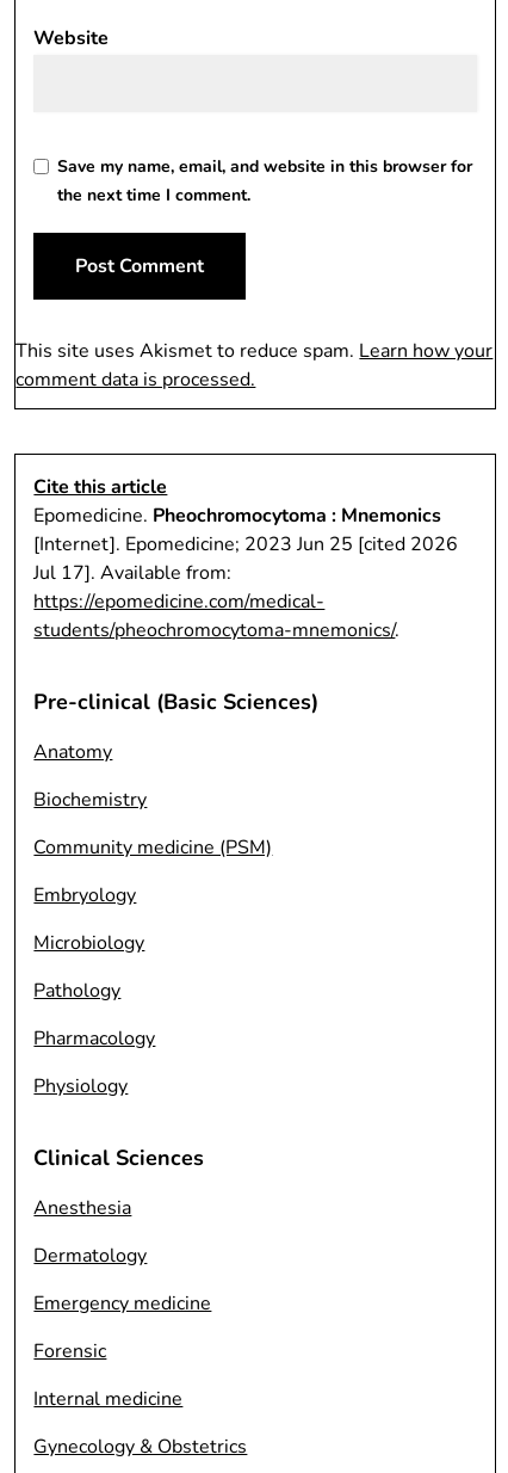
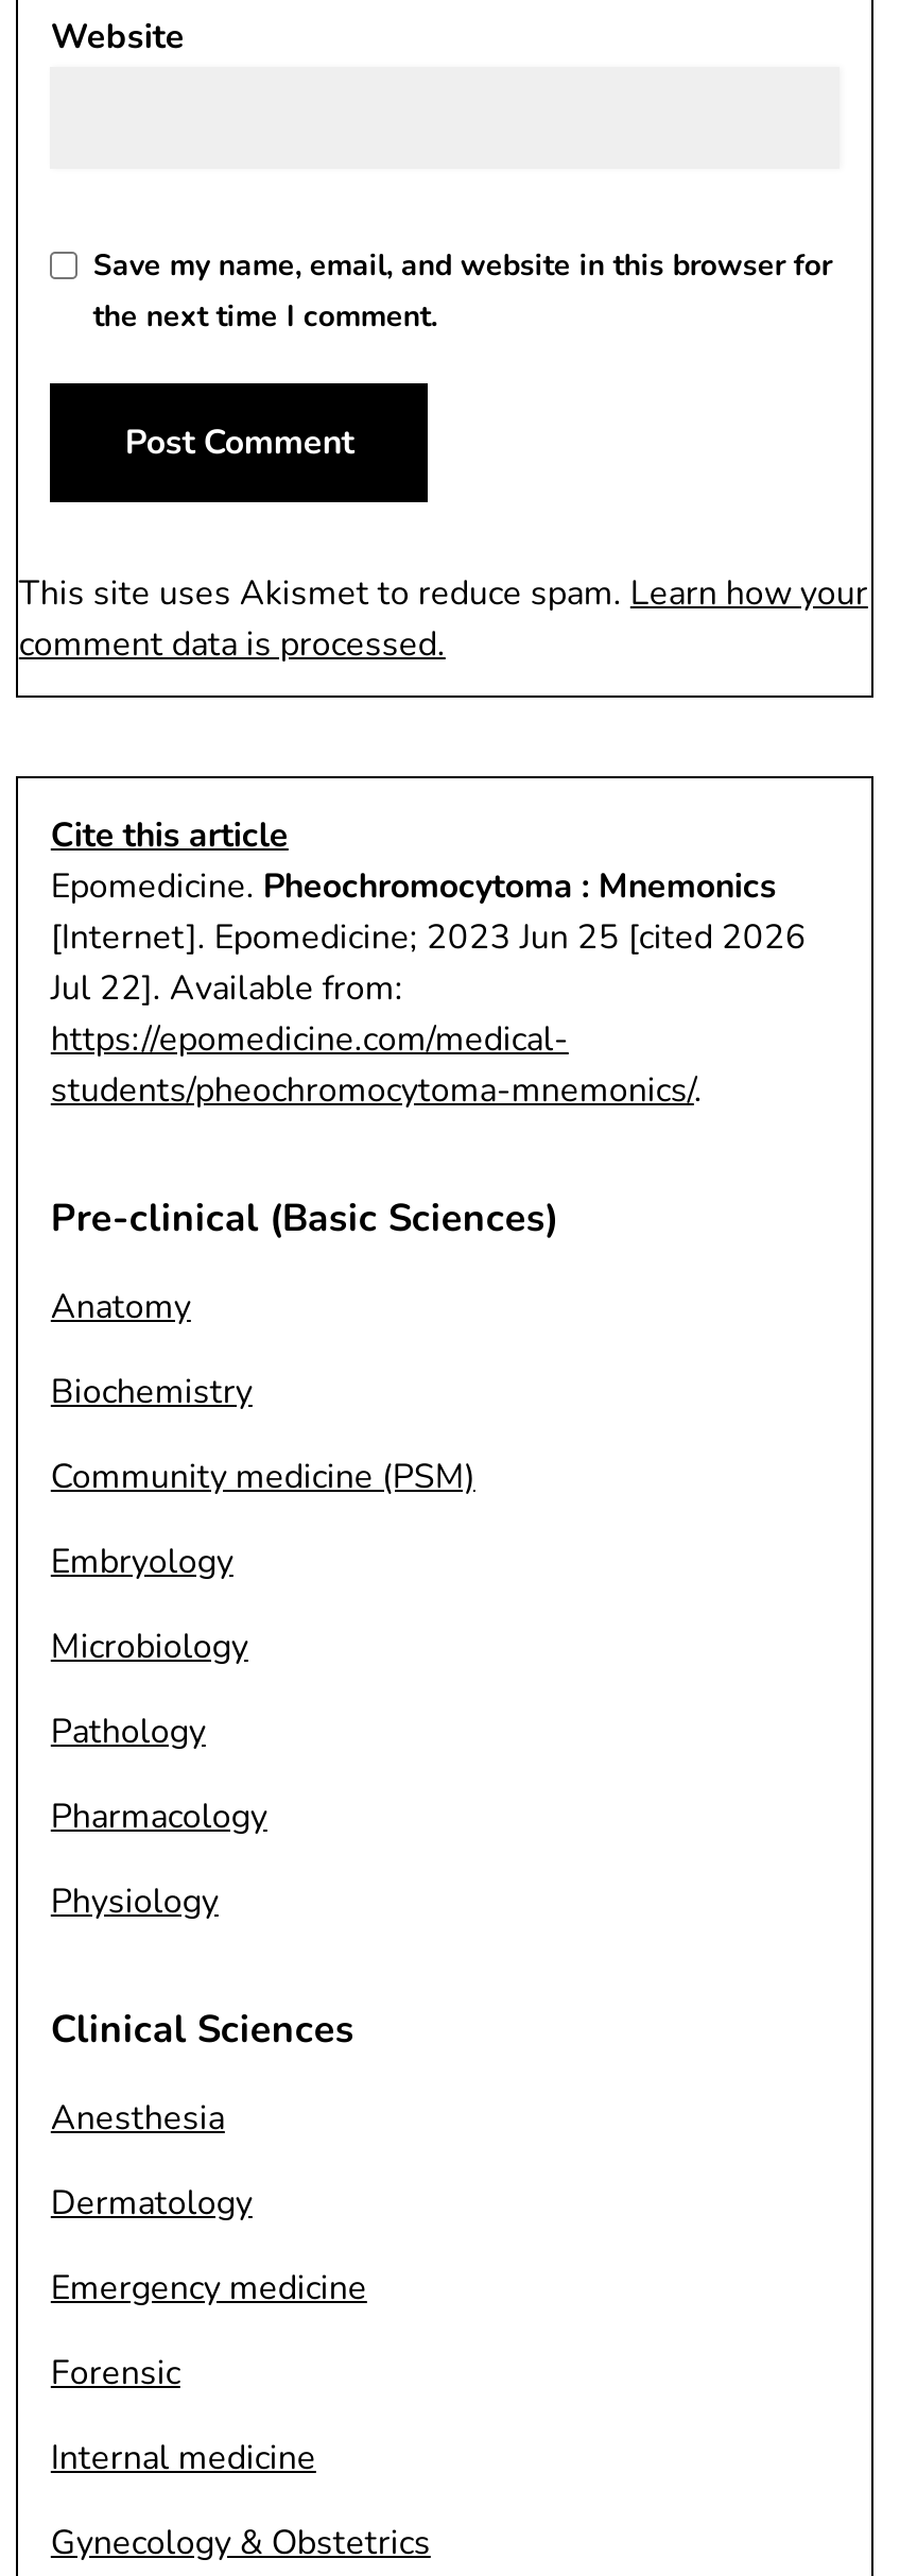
- Jul 17]. Available from:
+ Jul 22]. Available from:
